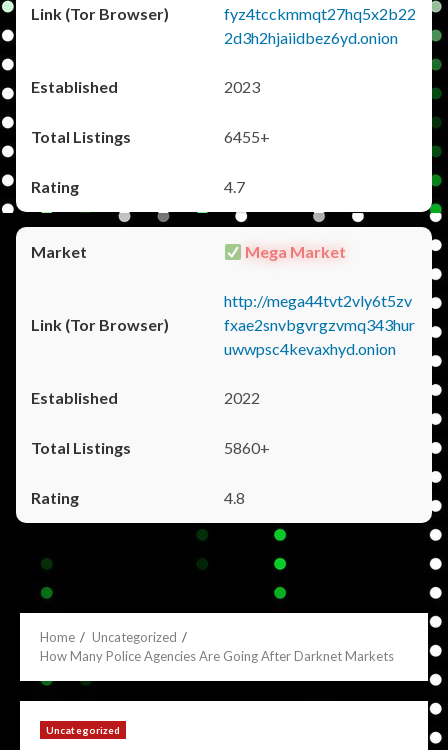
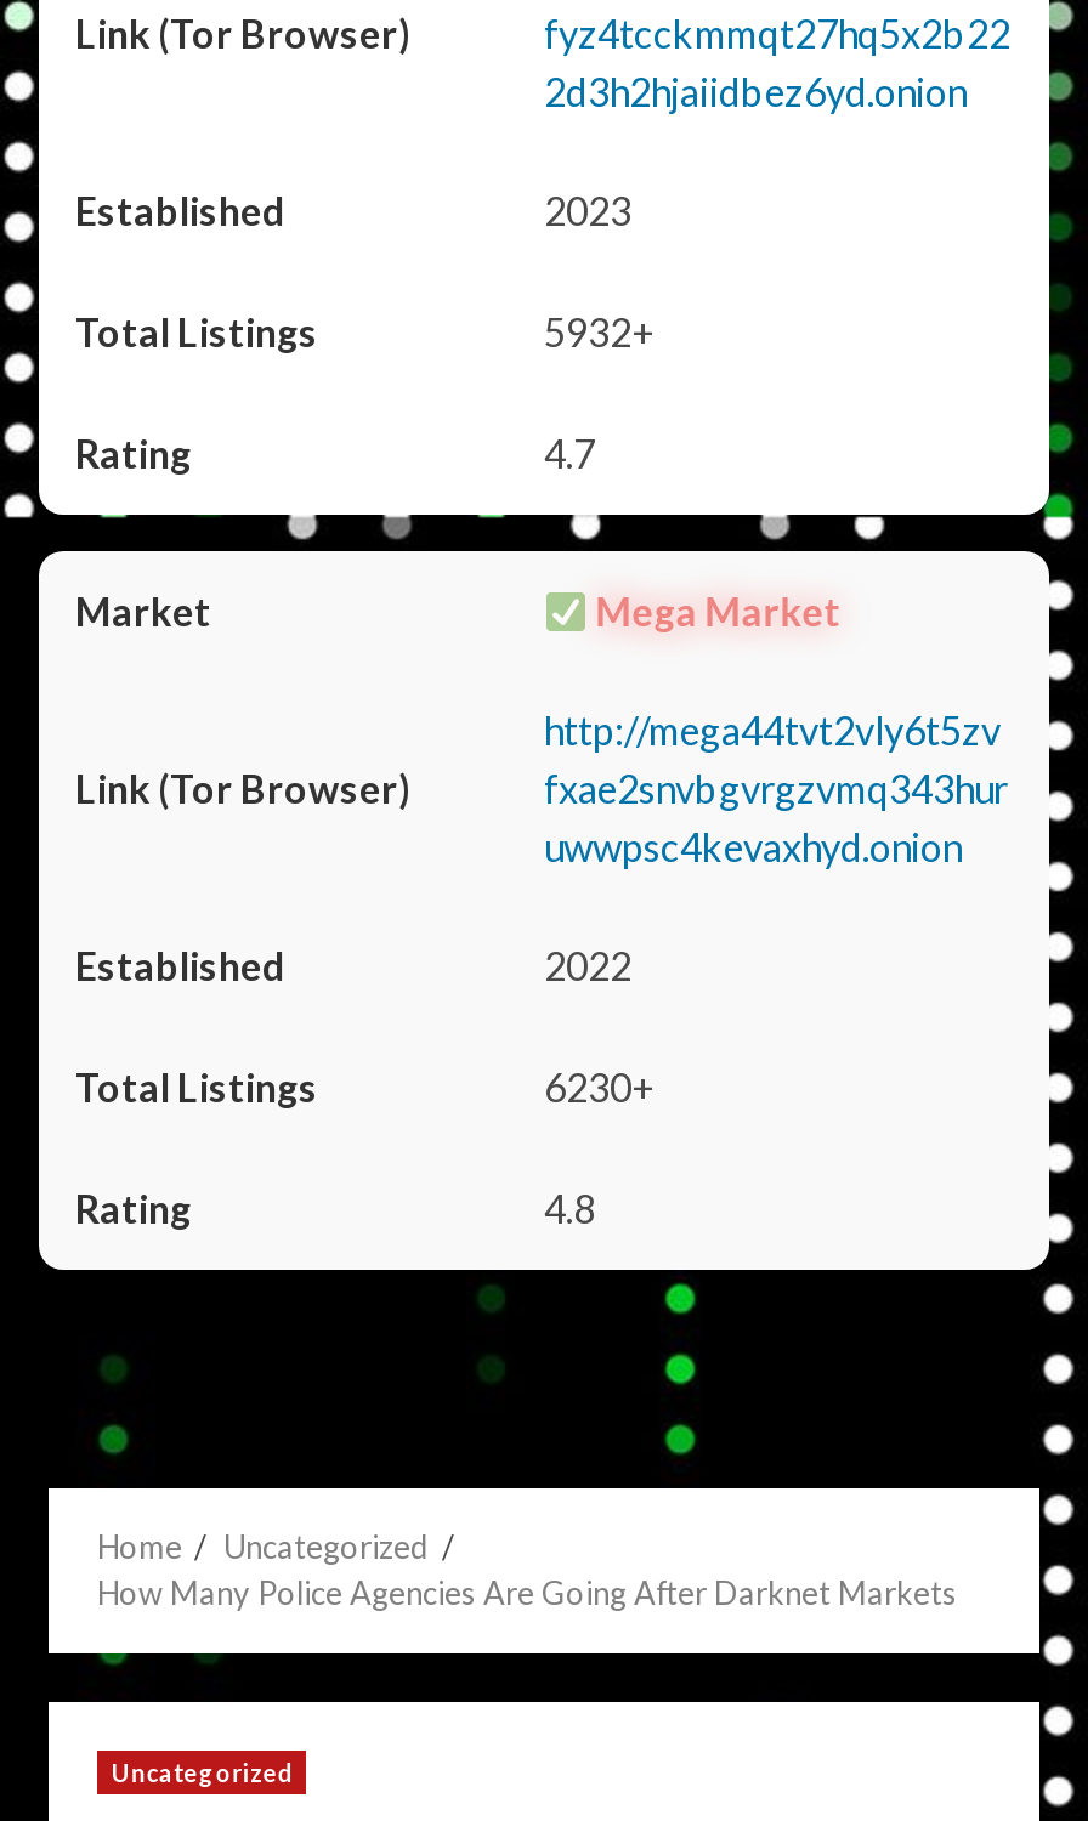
- 6455+
+ 5932+

- 5860+
+ 6230+
